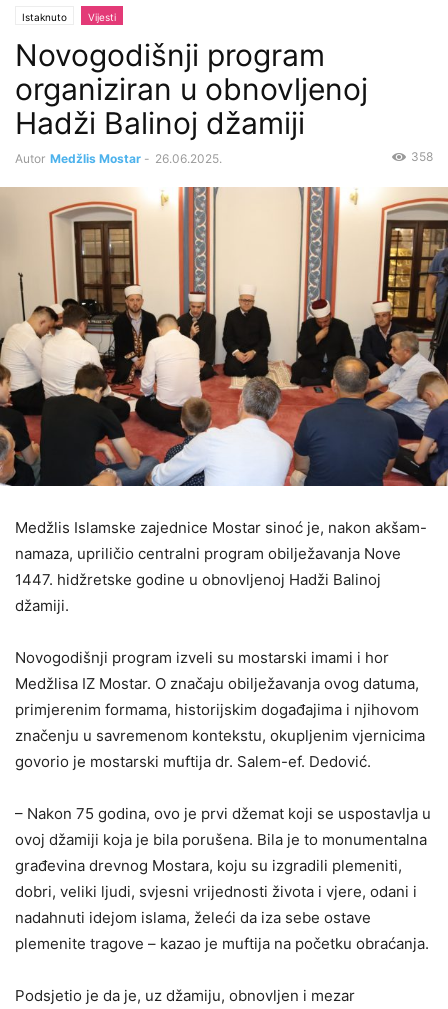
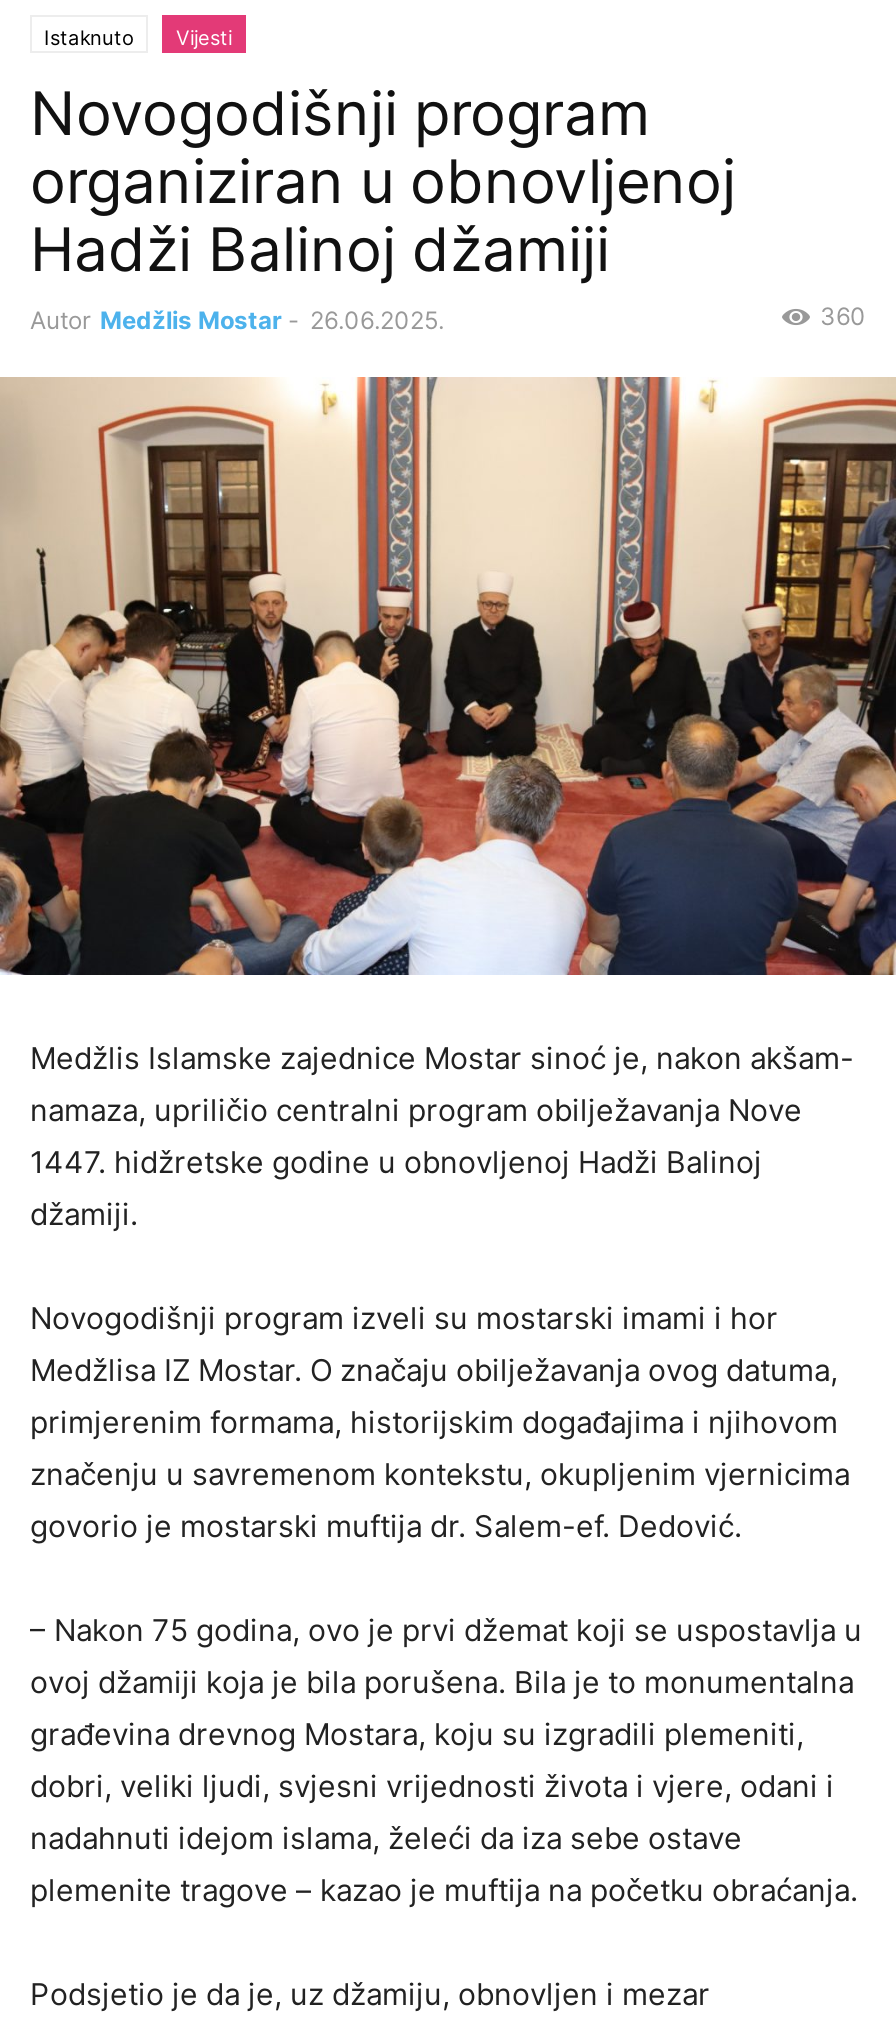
- 358
+ 360
